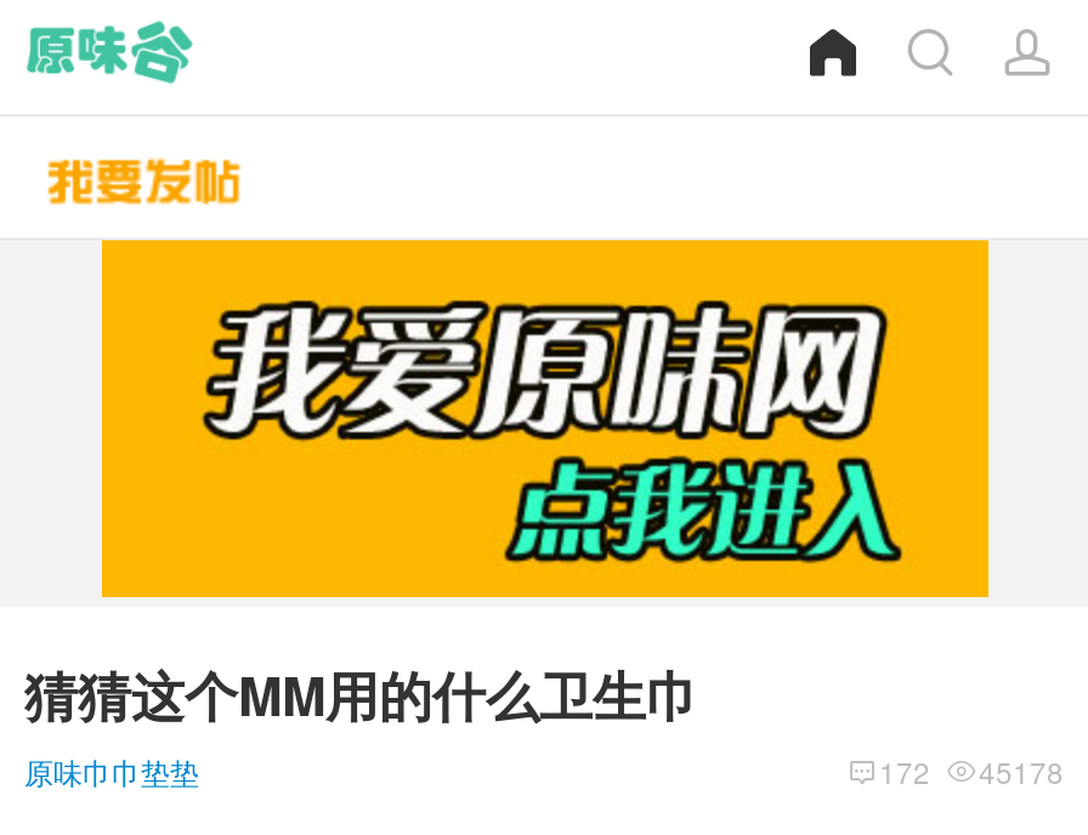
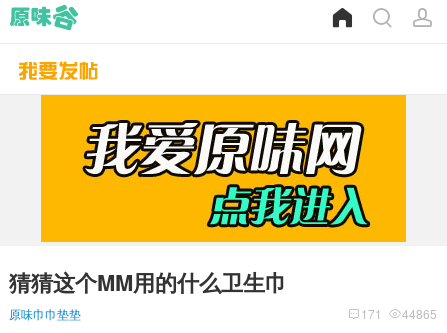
- 45178
- 172
+ 44865
+ 171
